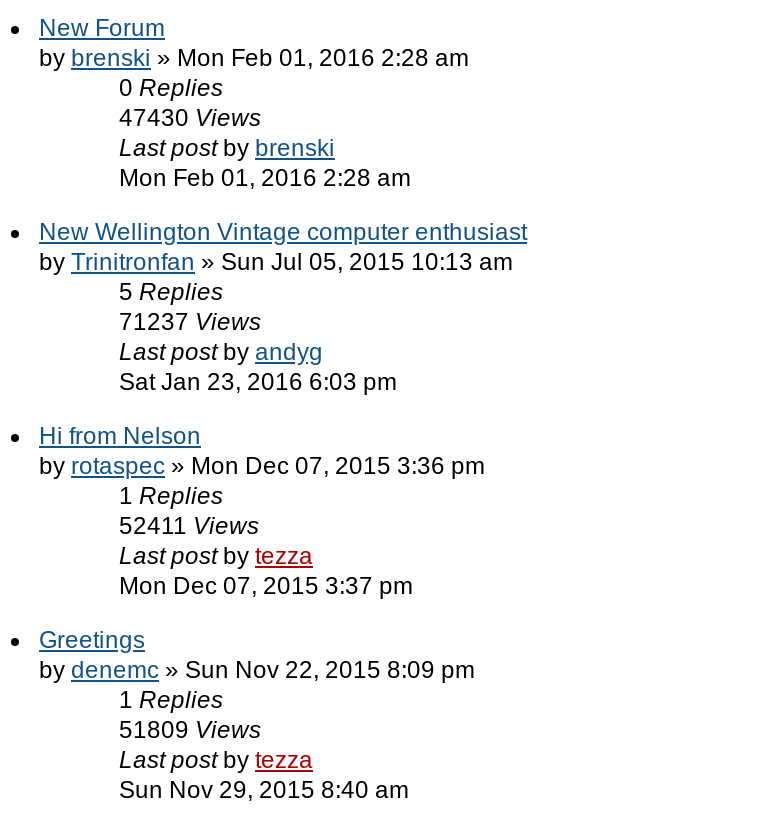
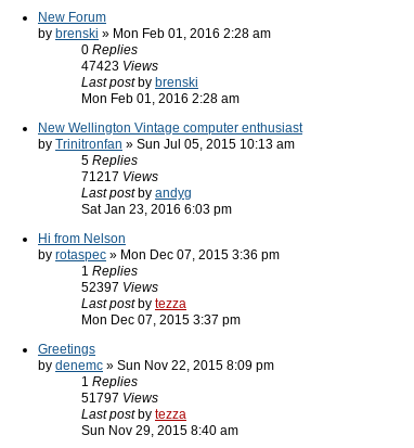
- 47430 Views
+ 47423 Views

- 71237 Views
+ 71217 Views

- 52411 Views
+ 52397 Views

- 51809 Views
+ 51797 Views
